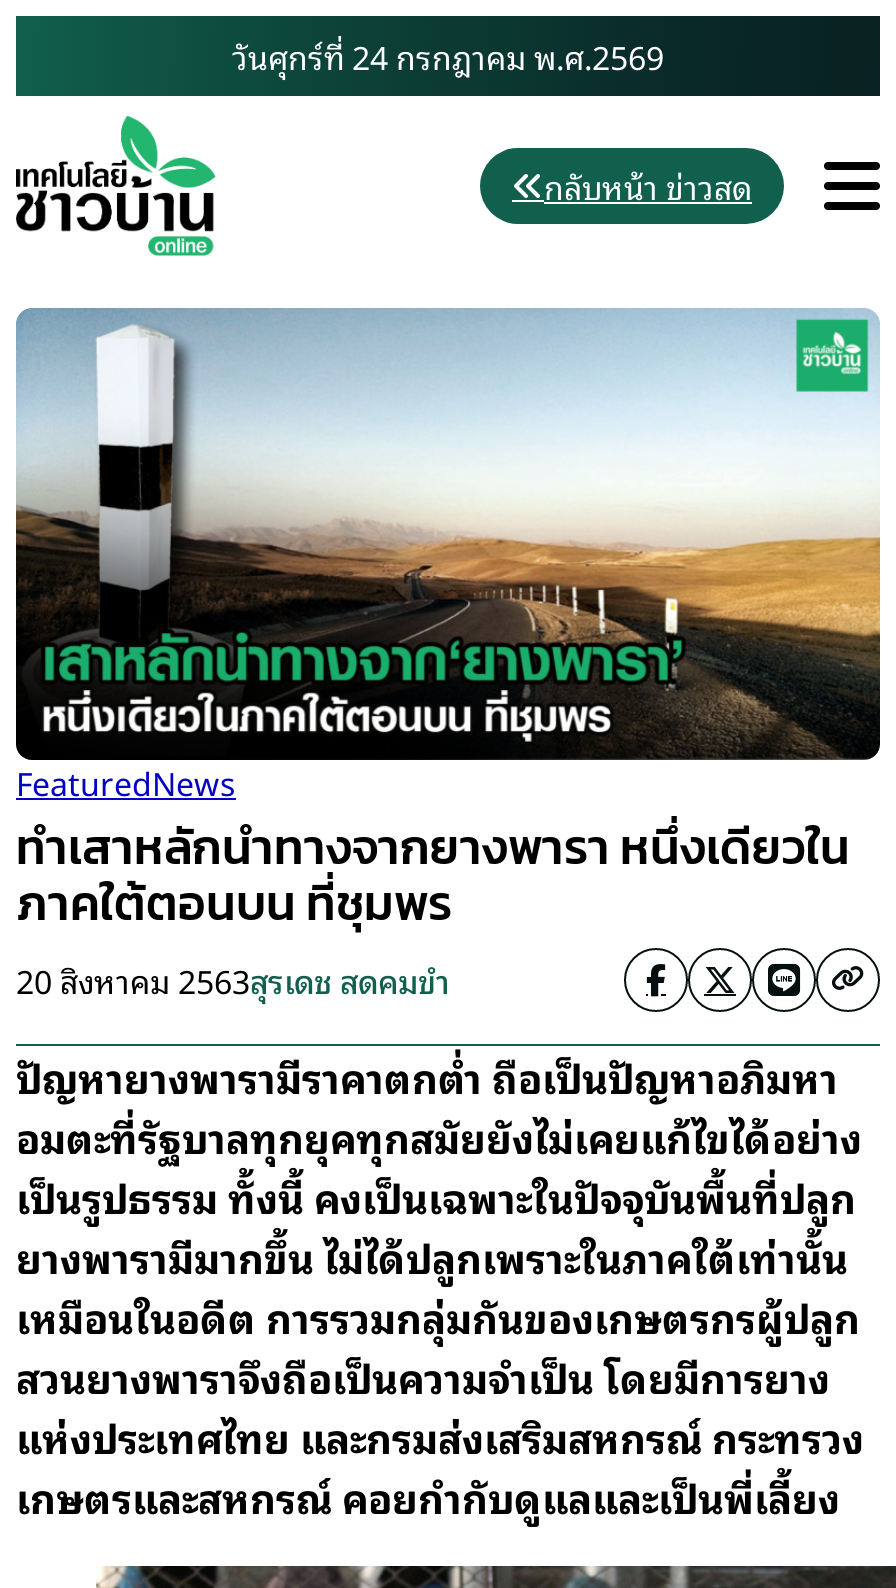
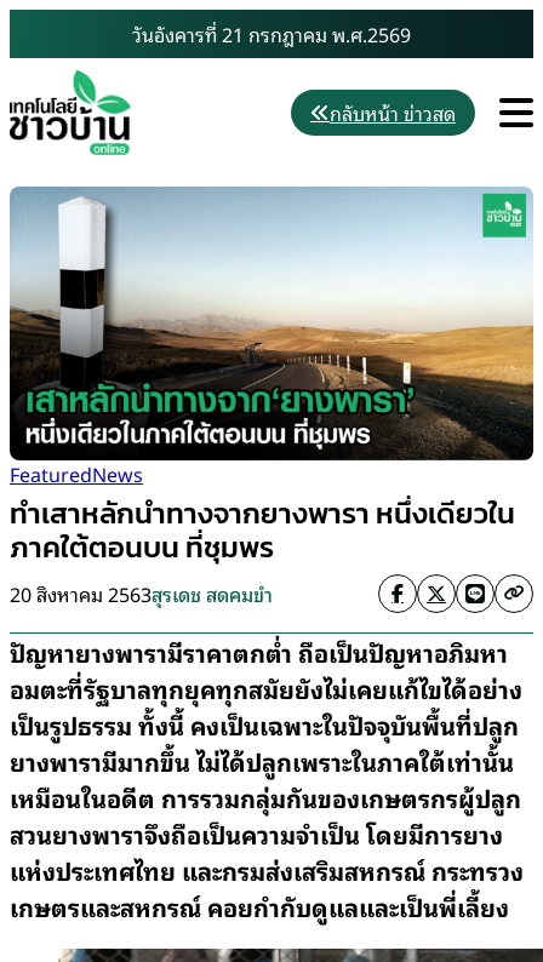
- วันศุกร์ที่ 24 กรกฎาคม พ.ศ.2569
+ วันอังคารที่ 21 กรกฎาคม พ.ศ.2569
